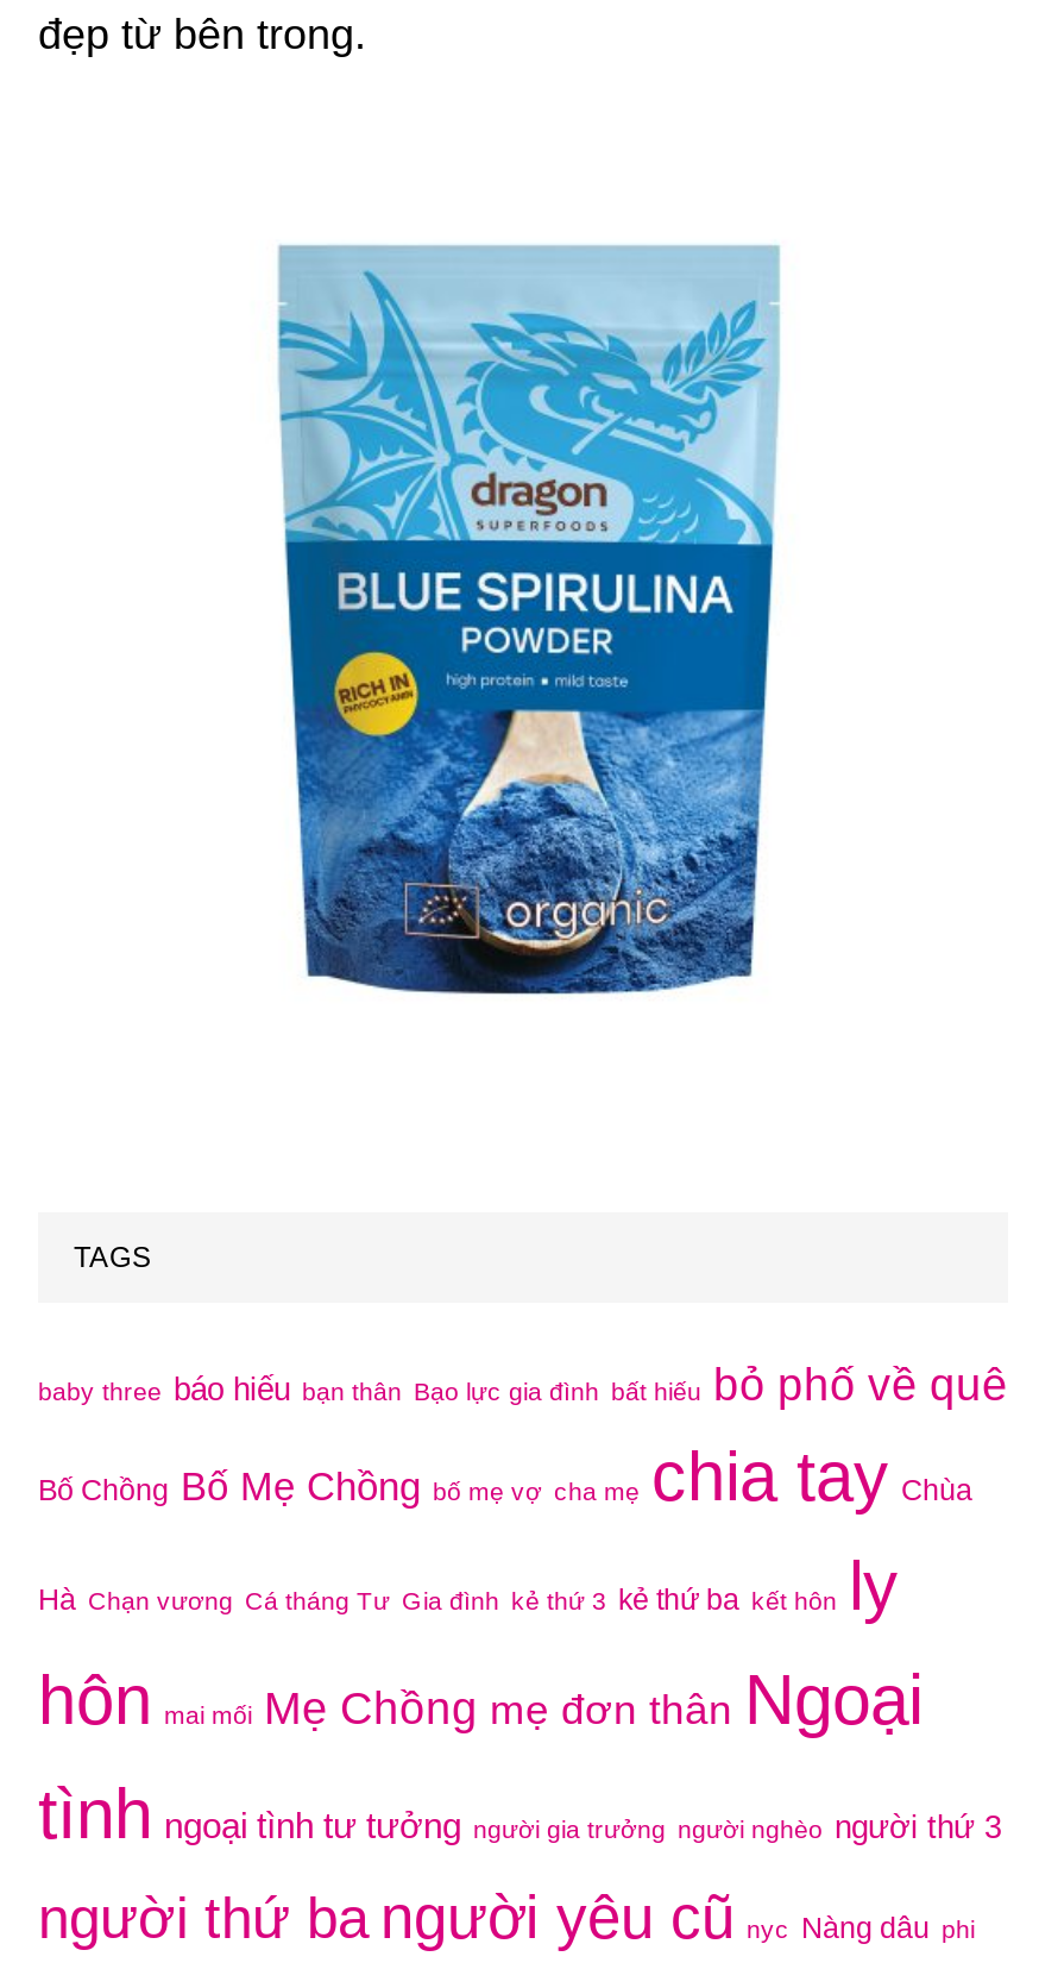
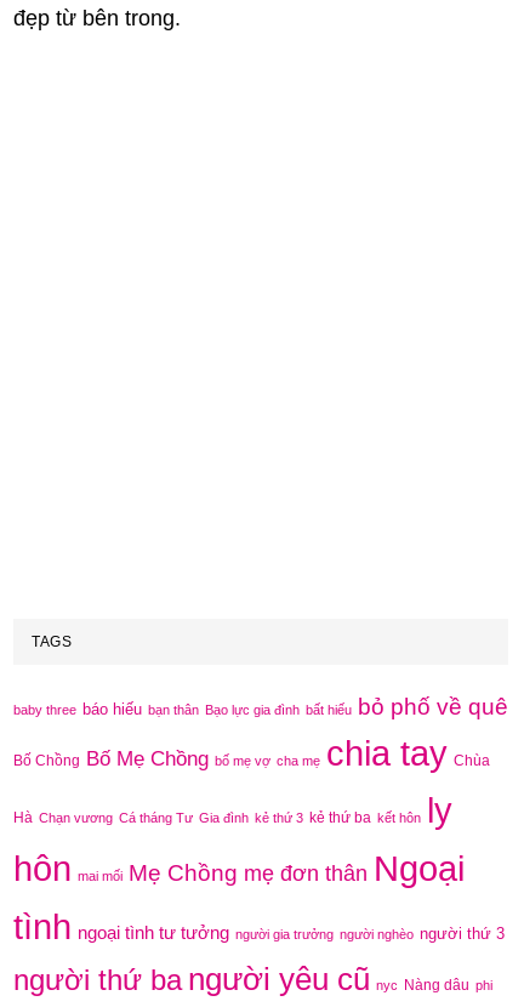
- [image]
